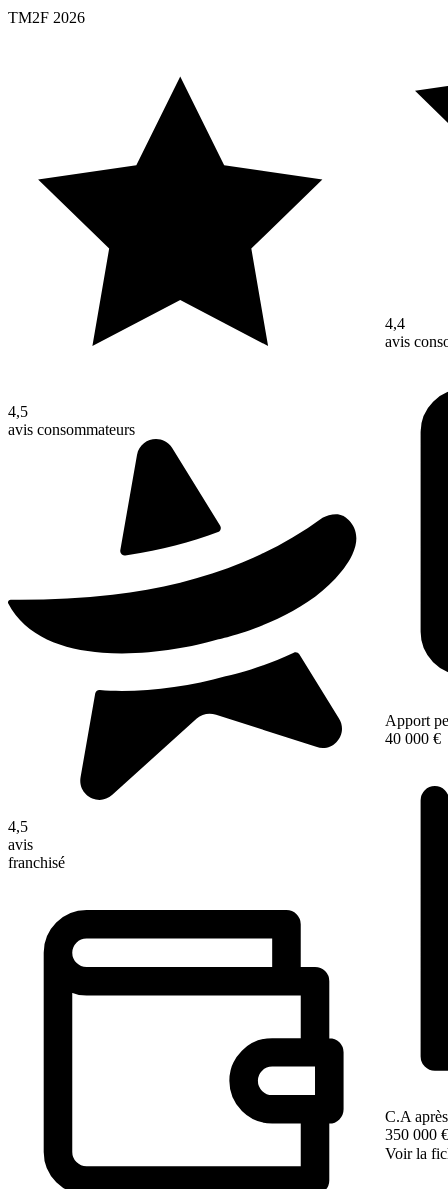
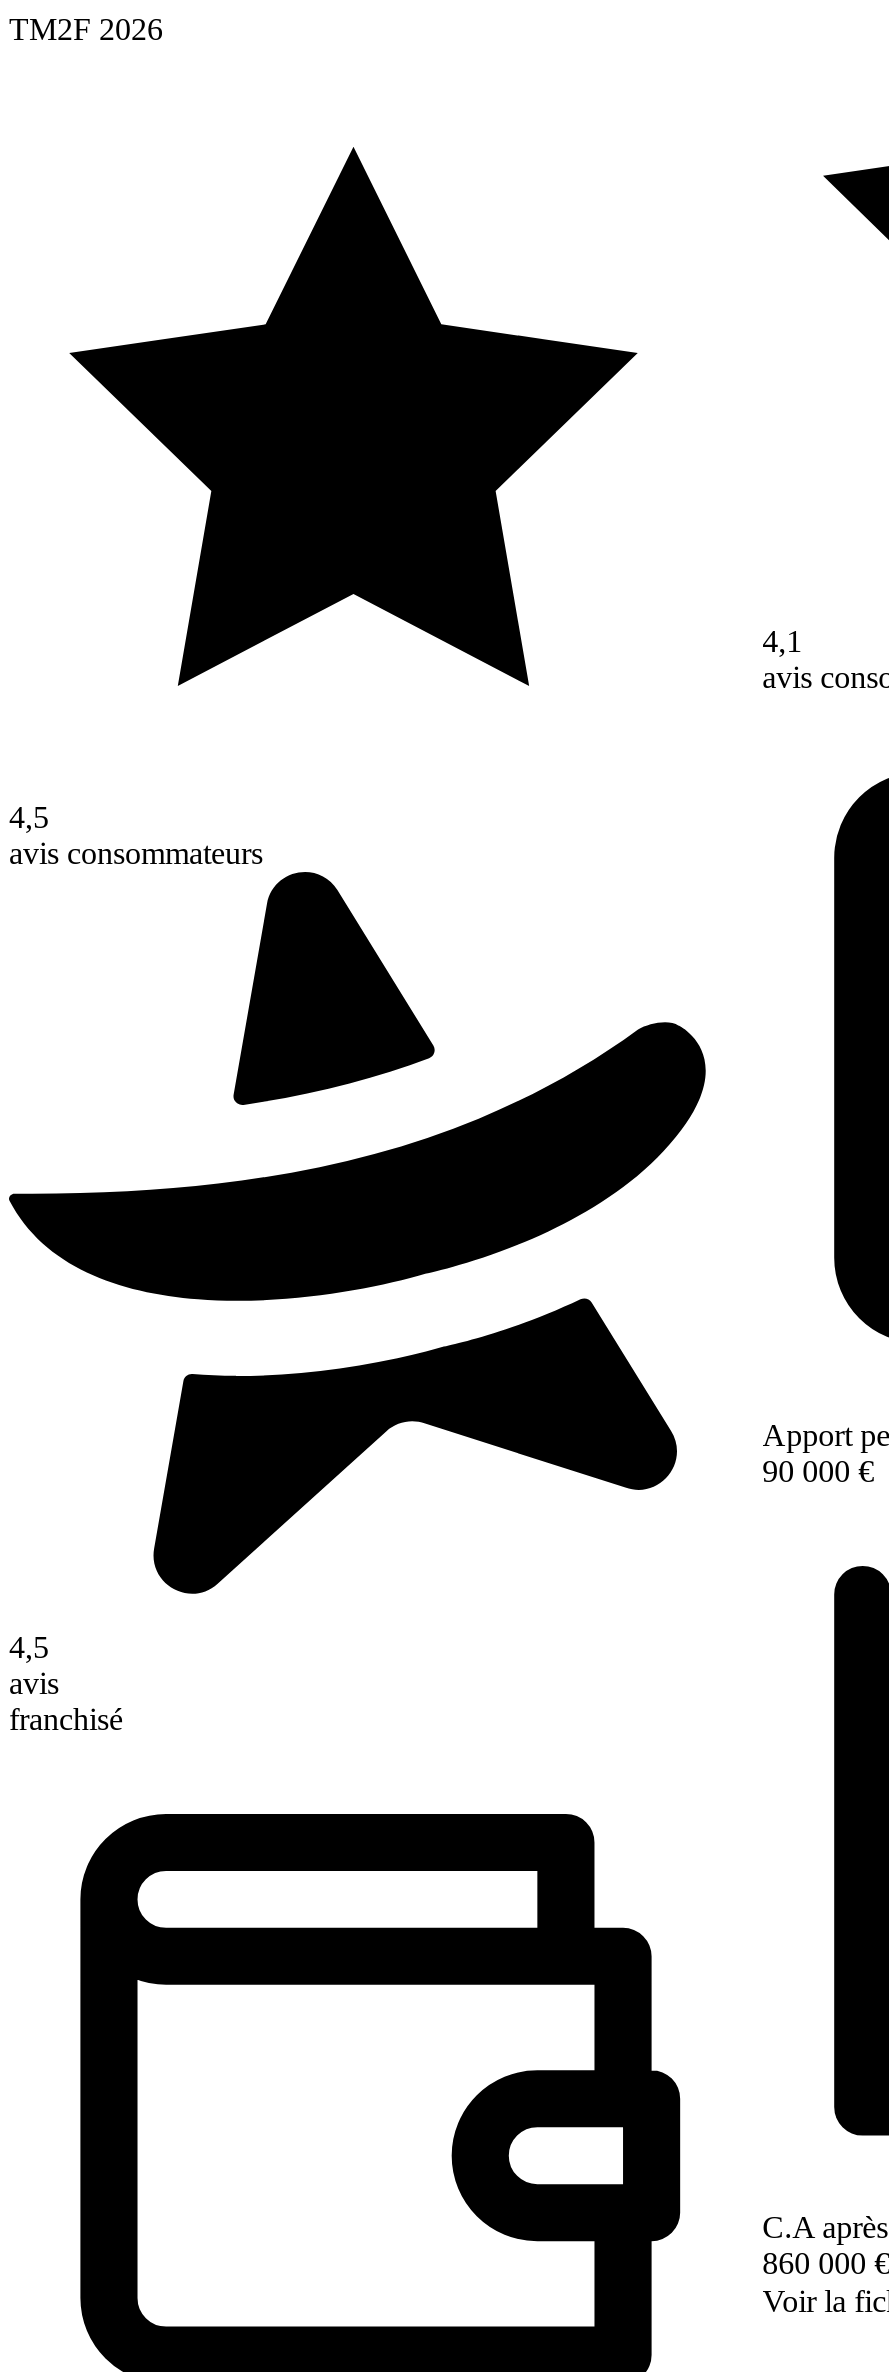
- 4,4
+ 4,1

- 40 000 €
+ 90 000 €

- 350 000 €
+ 860 000 €
